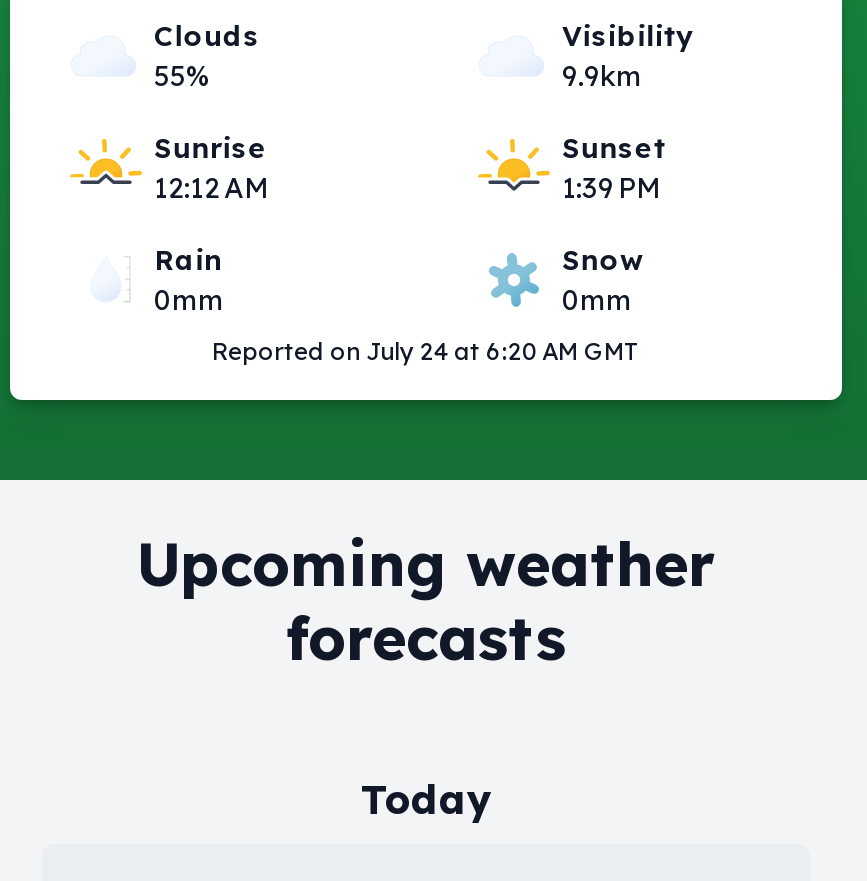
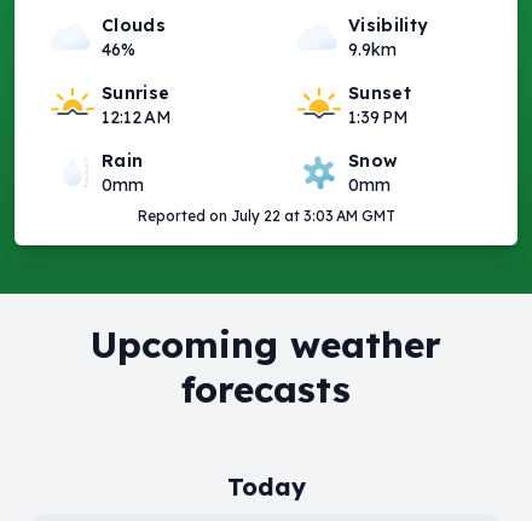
- 55%
+ 46%

- Reported on July 24 at 6:20 AM GMT
+ Reported on July 22 at 3:03 AM GMT
